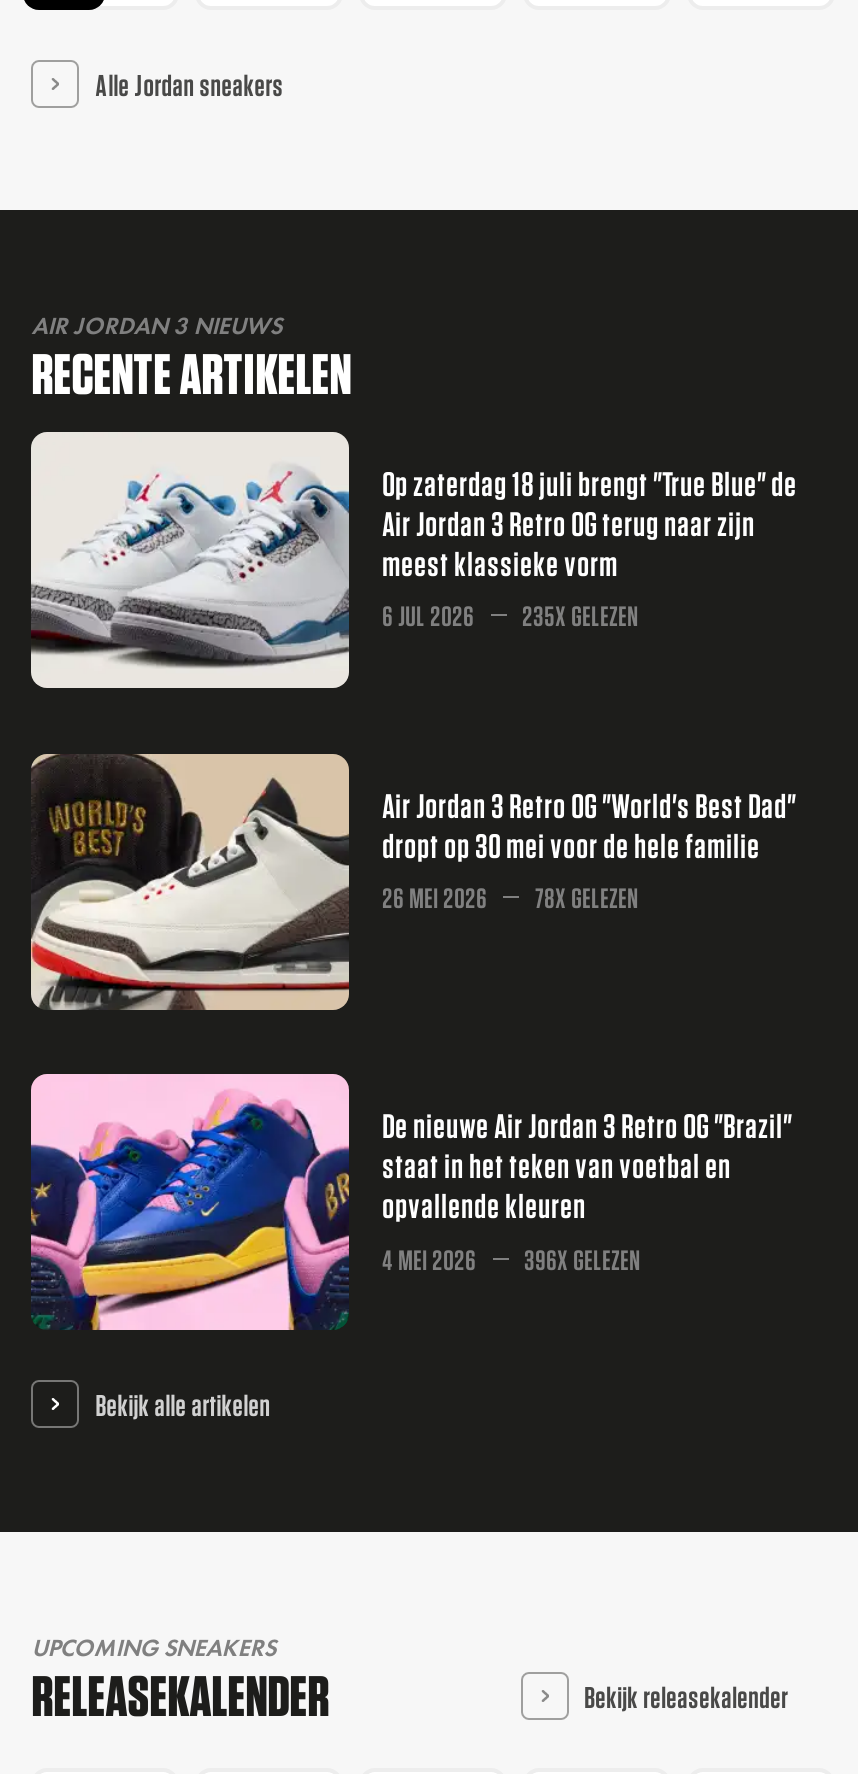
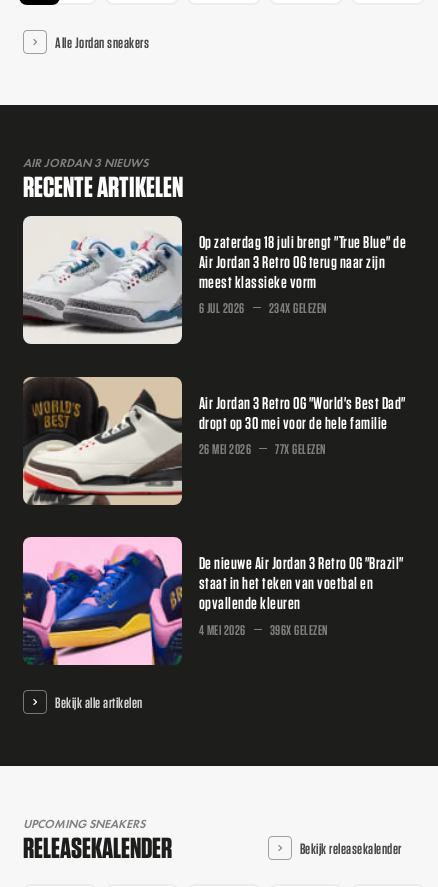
- 6 JUL 2026 235X GELEZEN
+ 6 JUL 2026 234X GELEZEN

- 26 MEI 2026 78X GELEZEN
+ 26 MEI 2026 77X GELEZEN
